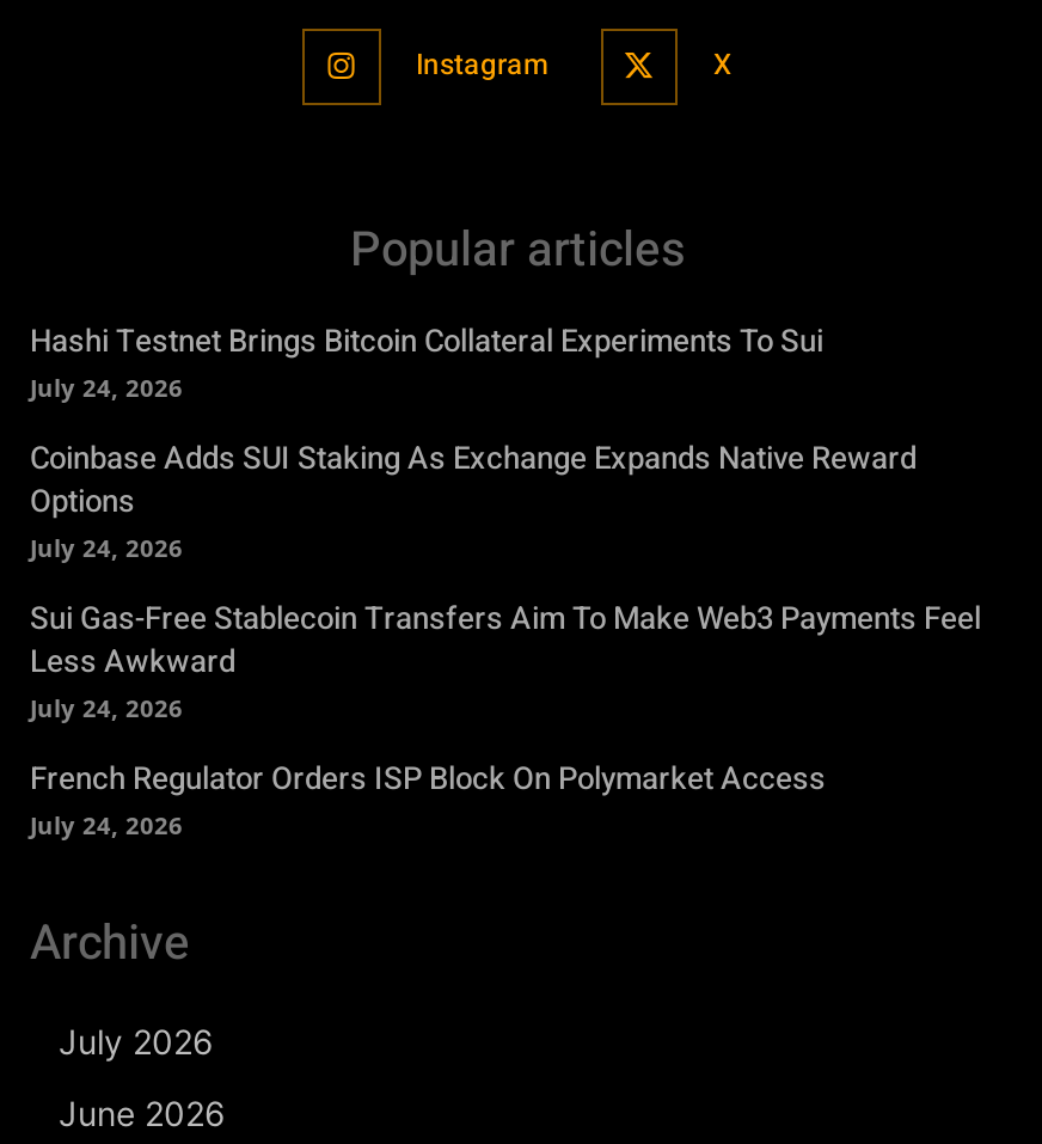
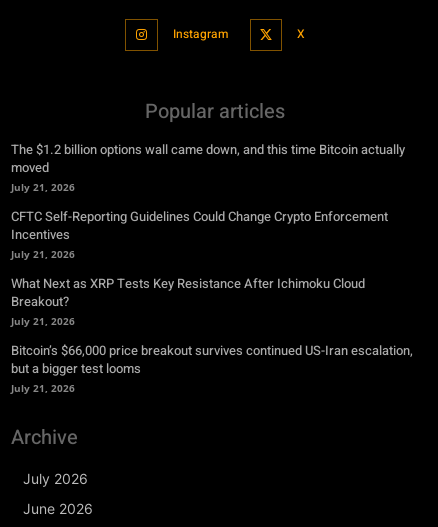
- Hashi Testnet Brings Bitcoin Collateral Experiments To Sui
- July 24, 2026
+ The $1.2 billion options wall came down, and this time Bitcoin actually
+ moved
+ July 21, 2026

- Coinbase Adds SUI Staking As Exchange Expands Native Reward
- Options
- July 24, 2026
+ CFTC Self-Reporting Guidelines Could Change Crypto Enforcement
+ Incentives
+ July 21, 2026

- Sui Gas-Free Stablecoin Transfers Aim To Make Web3 Payments Feel
- Less Awkward
- July 24, 2026
+ What Next as XRP Tests Key Resistance After Ichimoku Cloud
+ Breakout?
+ July 21, 2026

- French Regulator Orders ISP Block On Polymarket Access
- July 24, 2026
+ Bitcoin’s $66,000 price breakout survives continued US-Iran escalation,
+ but a bigger test looms
+ July 21, 2026
